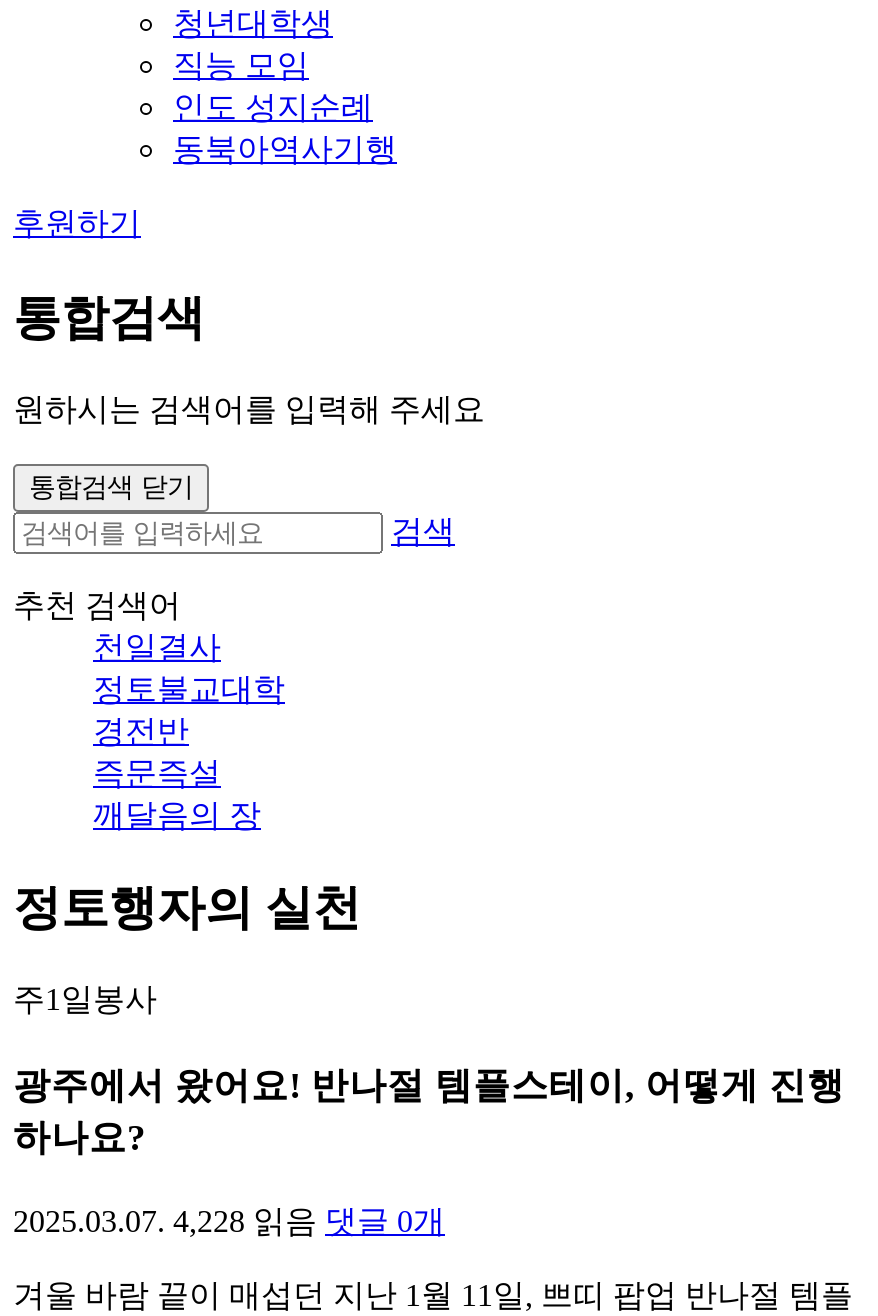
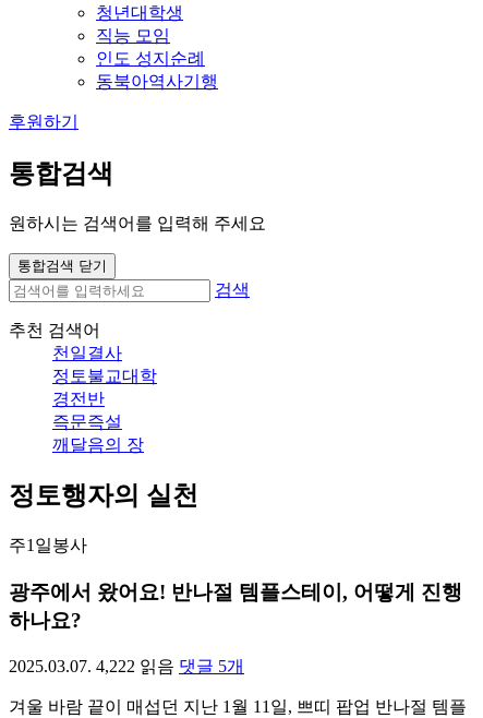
- 2025.03.07. 4,228 읽음 댓글 0개
+ 2025.03.07. 4,222 읽음 댓글 5개
